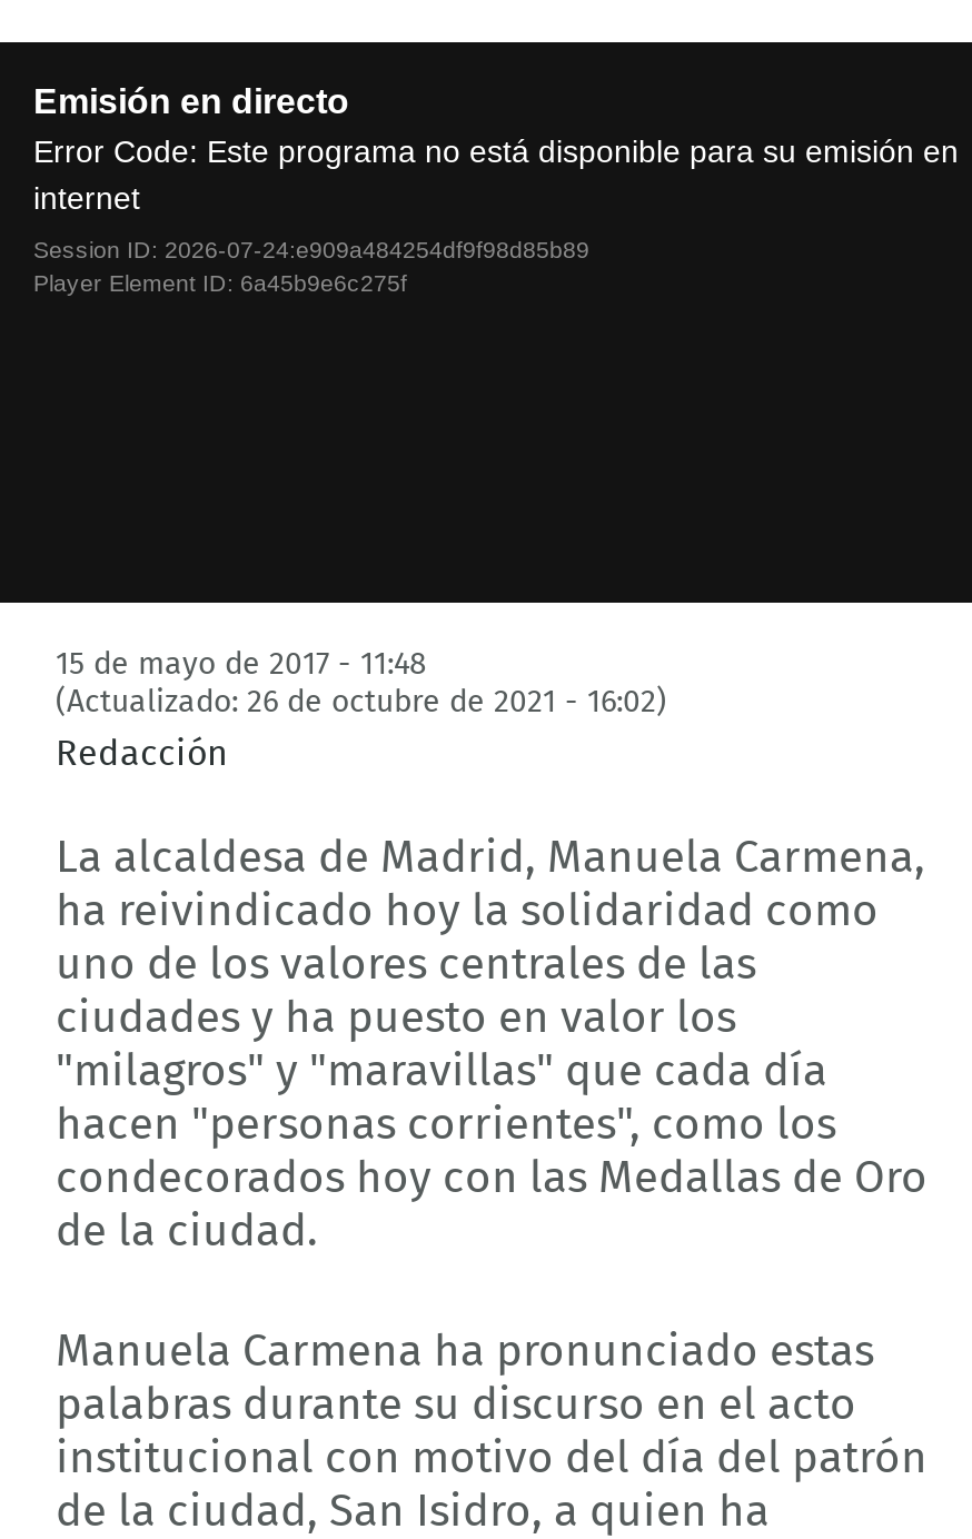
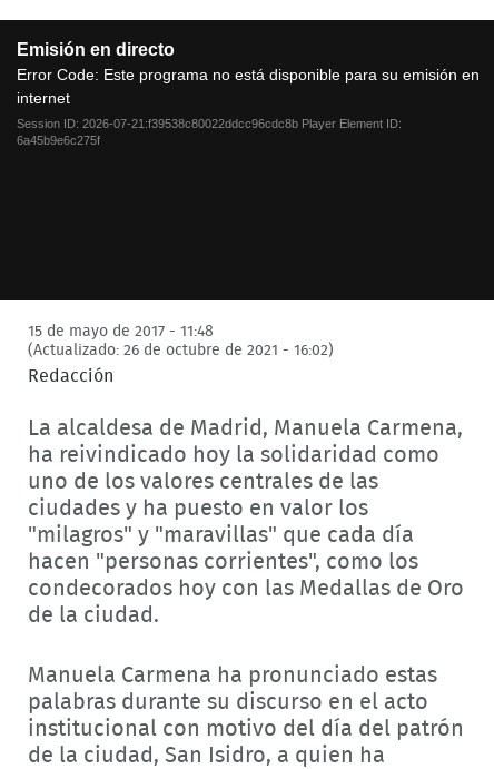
- Session ID: 2026-07-24:e909a484254df9f98d85b89
- Player Element ID: 6a45b9e6c275f
+ Session ID: 2026-07-21:f39538c80022ddcc96cdc8b Player Element ID:
+ 6a45b9e6c275f
